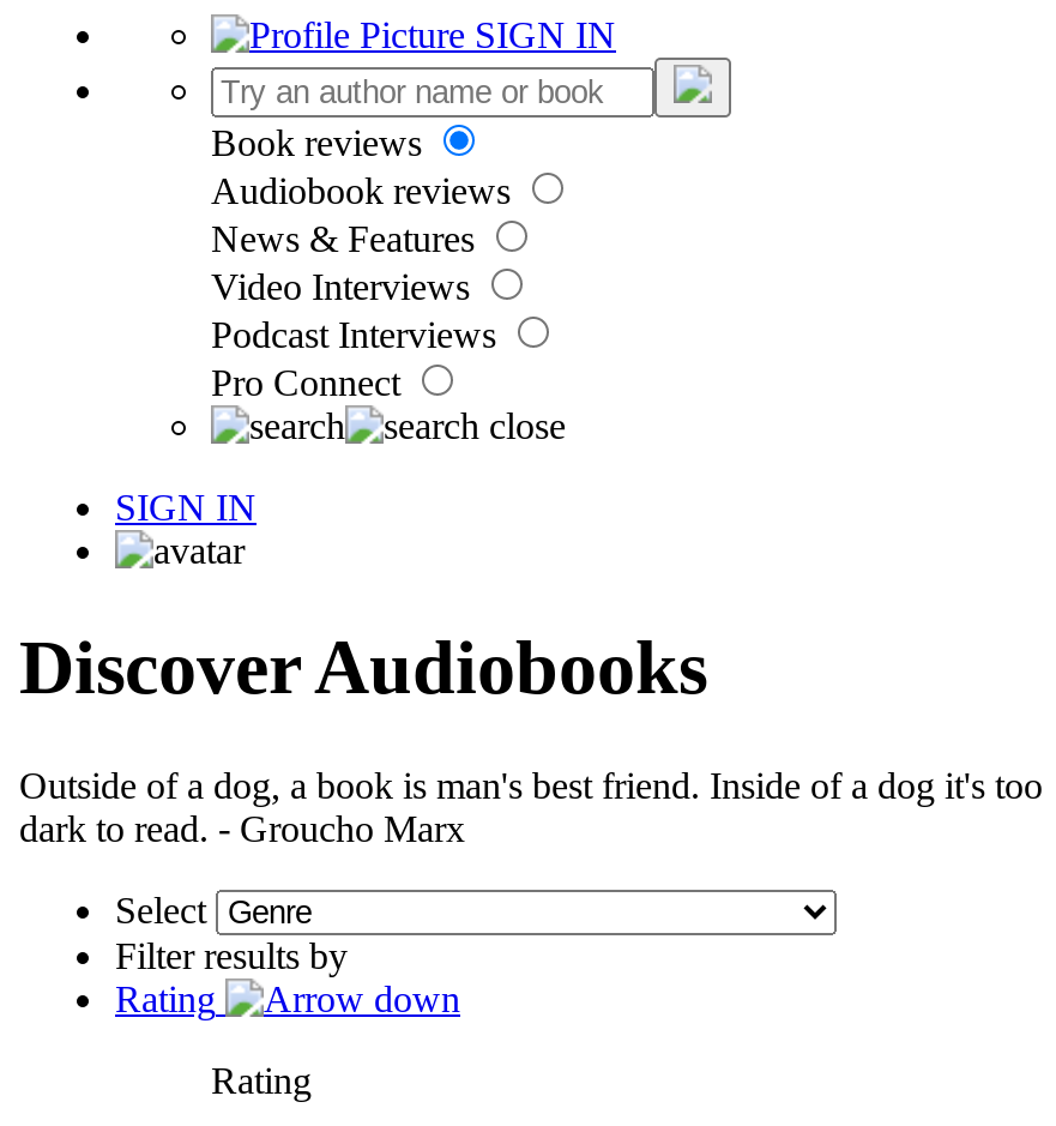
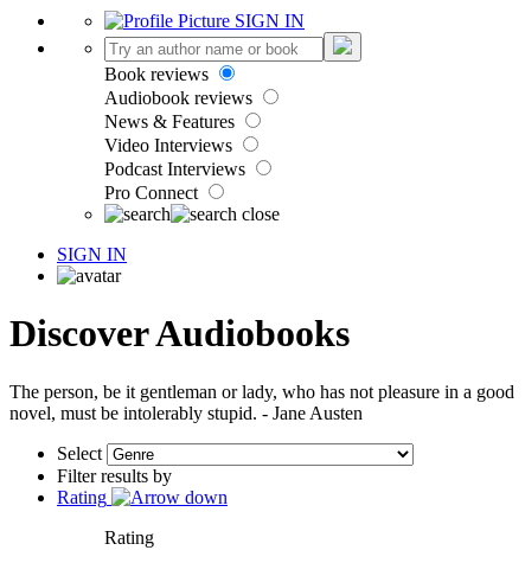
- Outside of a dog, a book is man's best friend. Inside of a dog it's too
- dark to read. - Groucho Marx
+ The person, be it gentleman or lady, who has not pleasure in a good
+ novel, must be intolerably stupid. - Jane Austen
